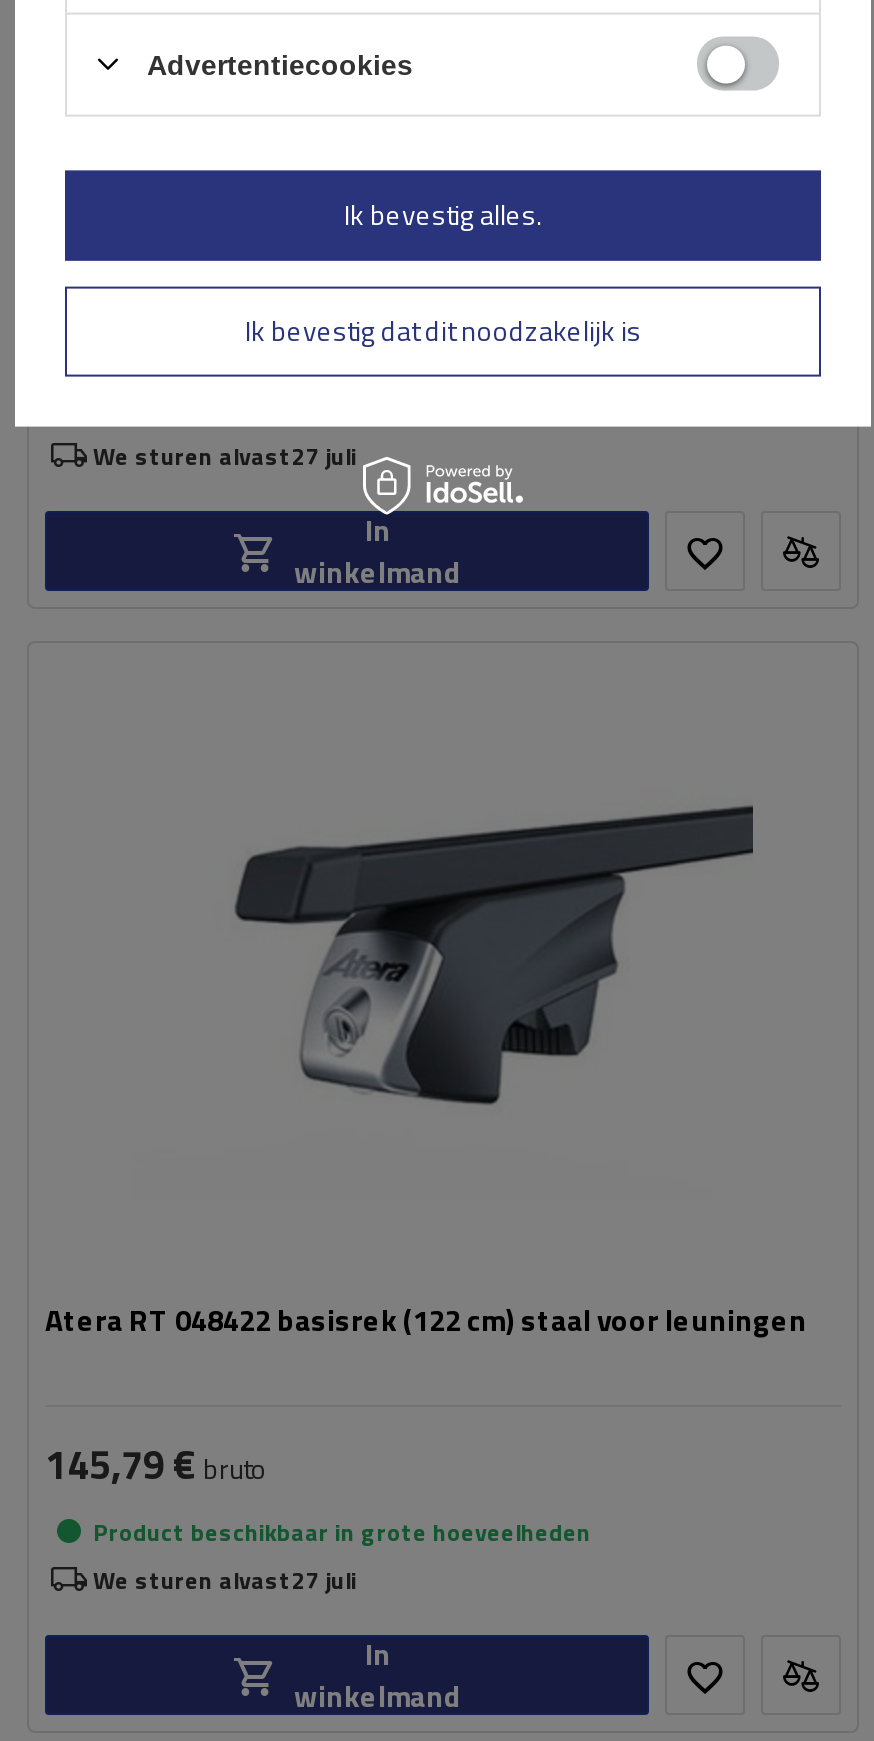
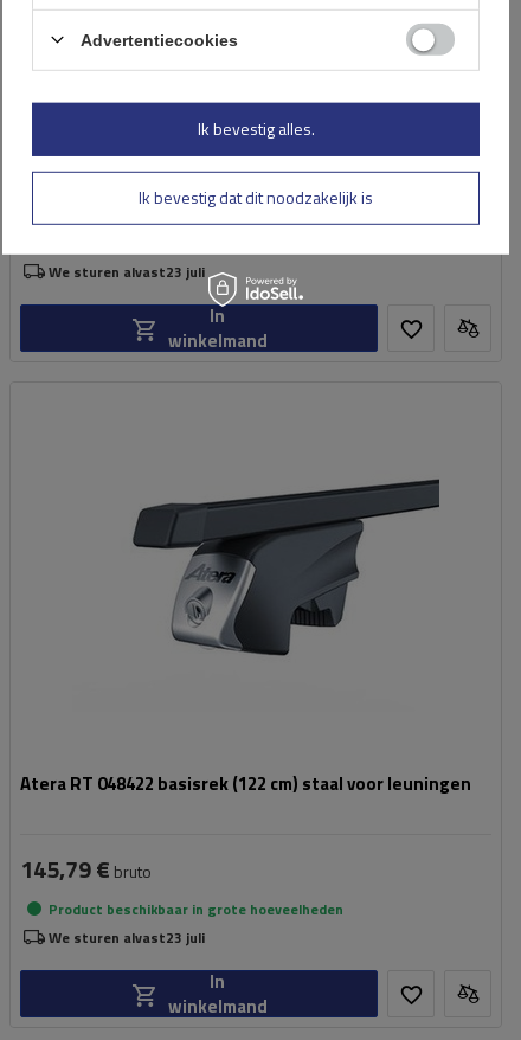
- We sturen alvast27 juli
+ We sturen alvast23 juli

- We sturen alvast27 juli
+ We sturen alvast23 juli
